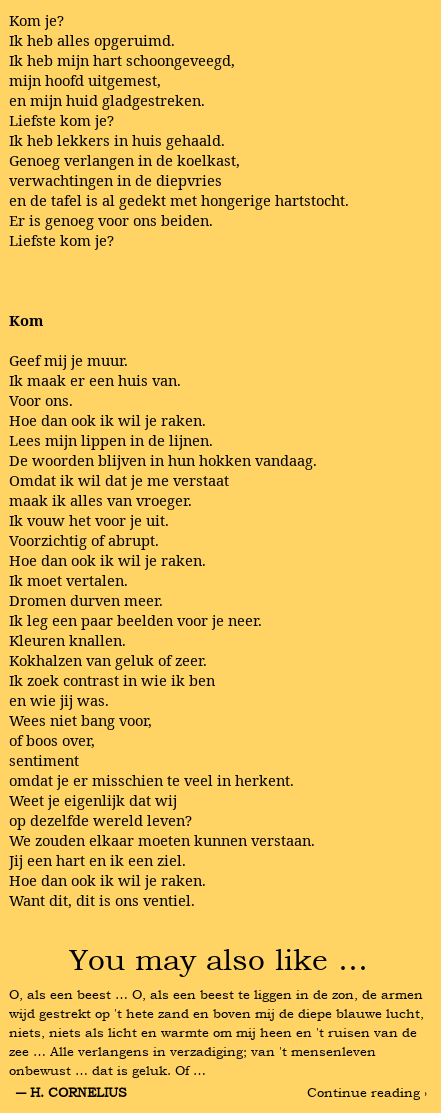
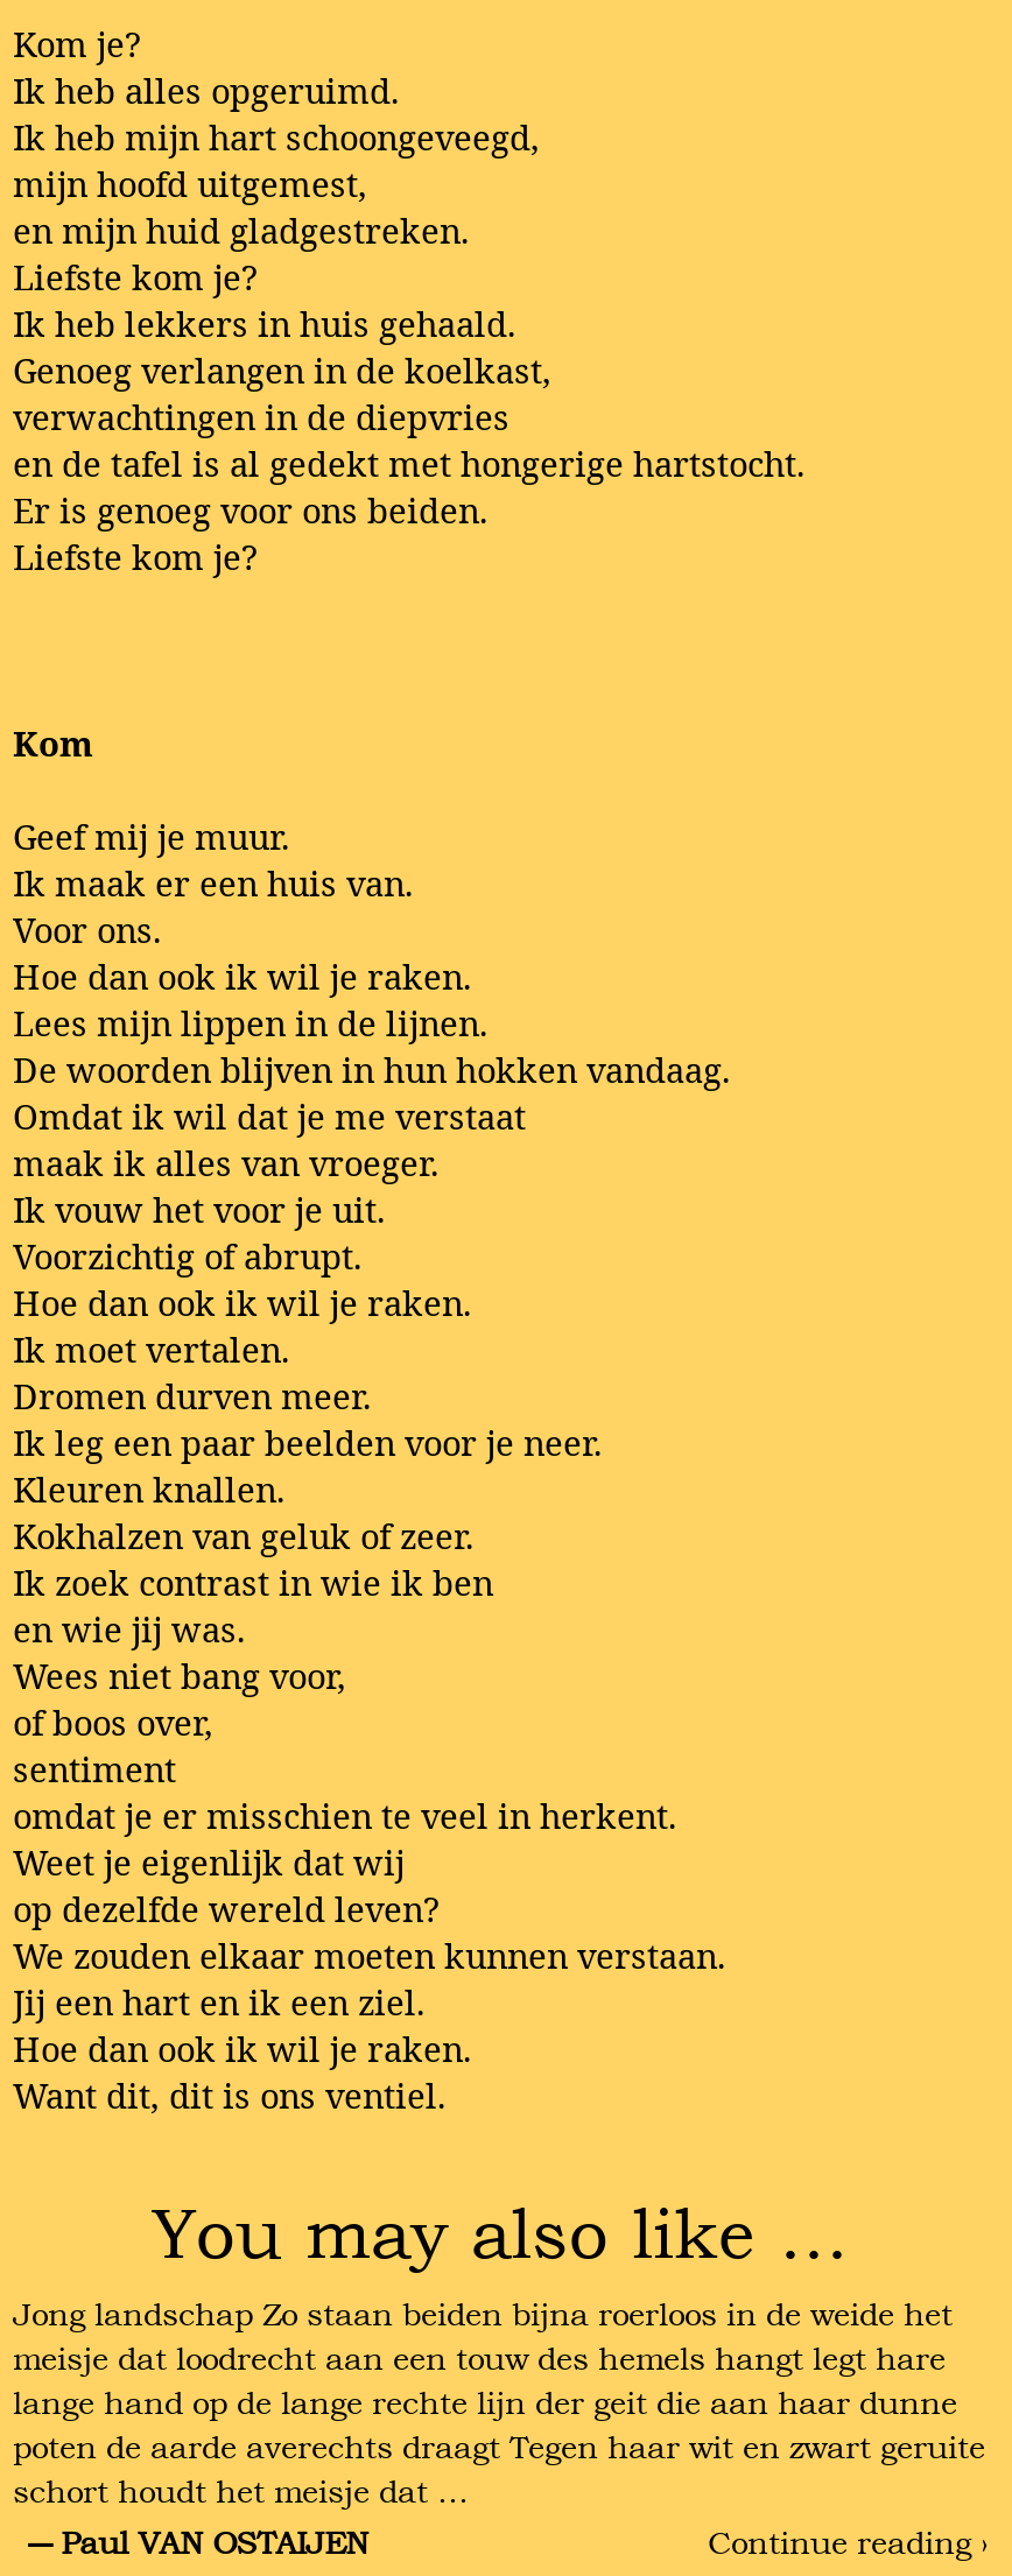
- O, als een beest … O, als een beest te liggen in de zon, de armen
- wijd gestrekt op 't hete zand en boven mij de diepe blauwe lucht,
- niets, niets als licht en warmte om mij heen en 't ruisen van de
- zee … Alle verlangens in verzadiging; van 't mensenleven
- onbewust … dat is geluk. Of …
- ― H. CORNELIUS
+ Jong landschap Zo staan beiden bijna roerloos in de weide het
+ meisje dat loodrecht aan een touw des hemels hangt legt hare
+ lange hand op de lange rechte lijn der geit die aan haar dunne
+ poten de aarde averechts draagt Tegen haar wit en zwart geruite
+ schort houdt het meisje dat …
+ ― Paul VAN OSTAIJEN
